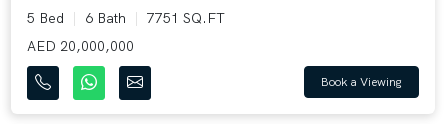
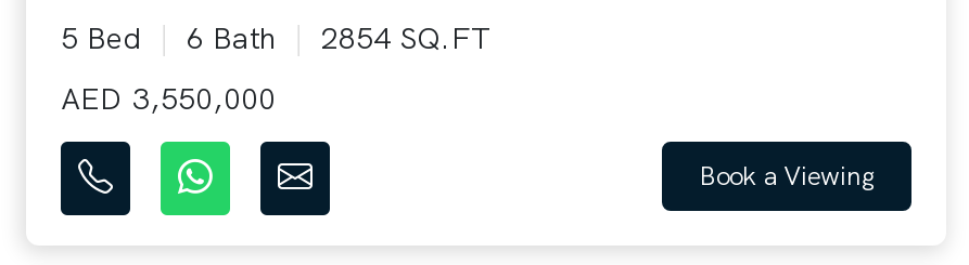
- 5 Bed 6 Bath 7751 SQ.FT
+ 5 Bed 6 Bath 2854 SQ.FT

- AED 20,000,000
+ AED 3,550,000
